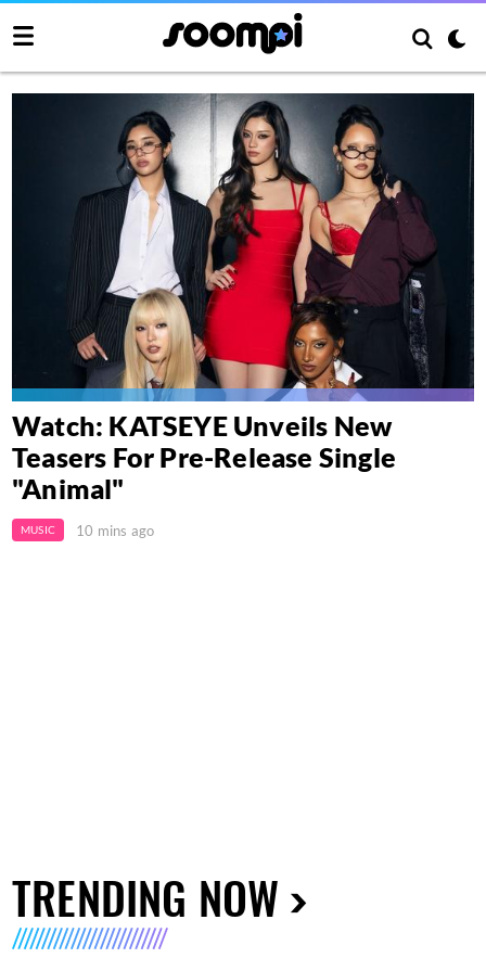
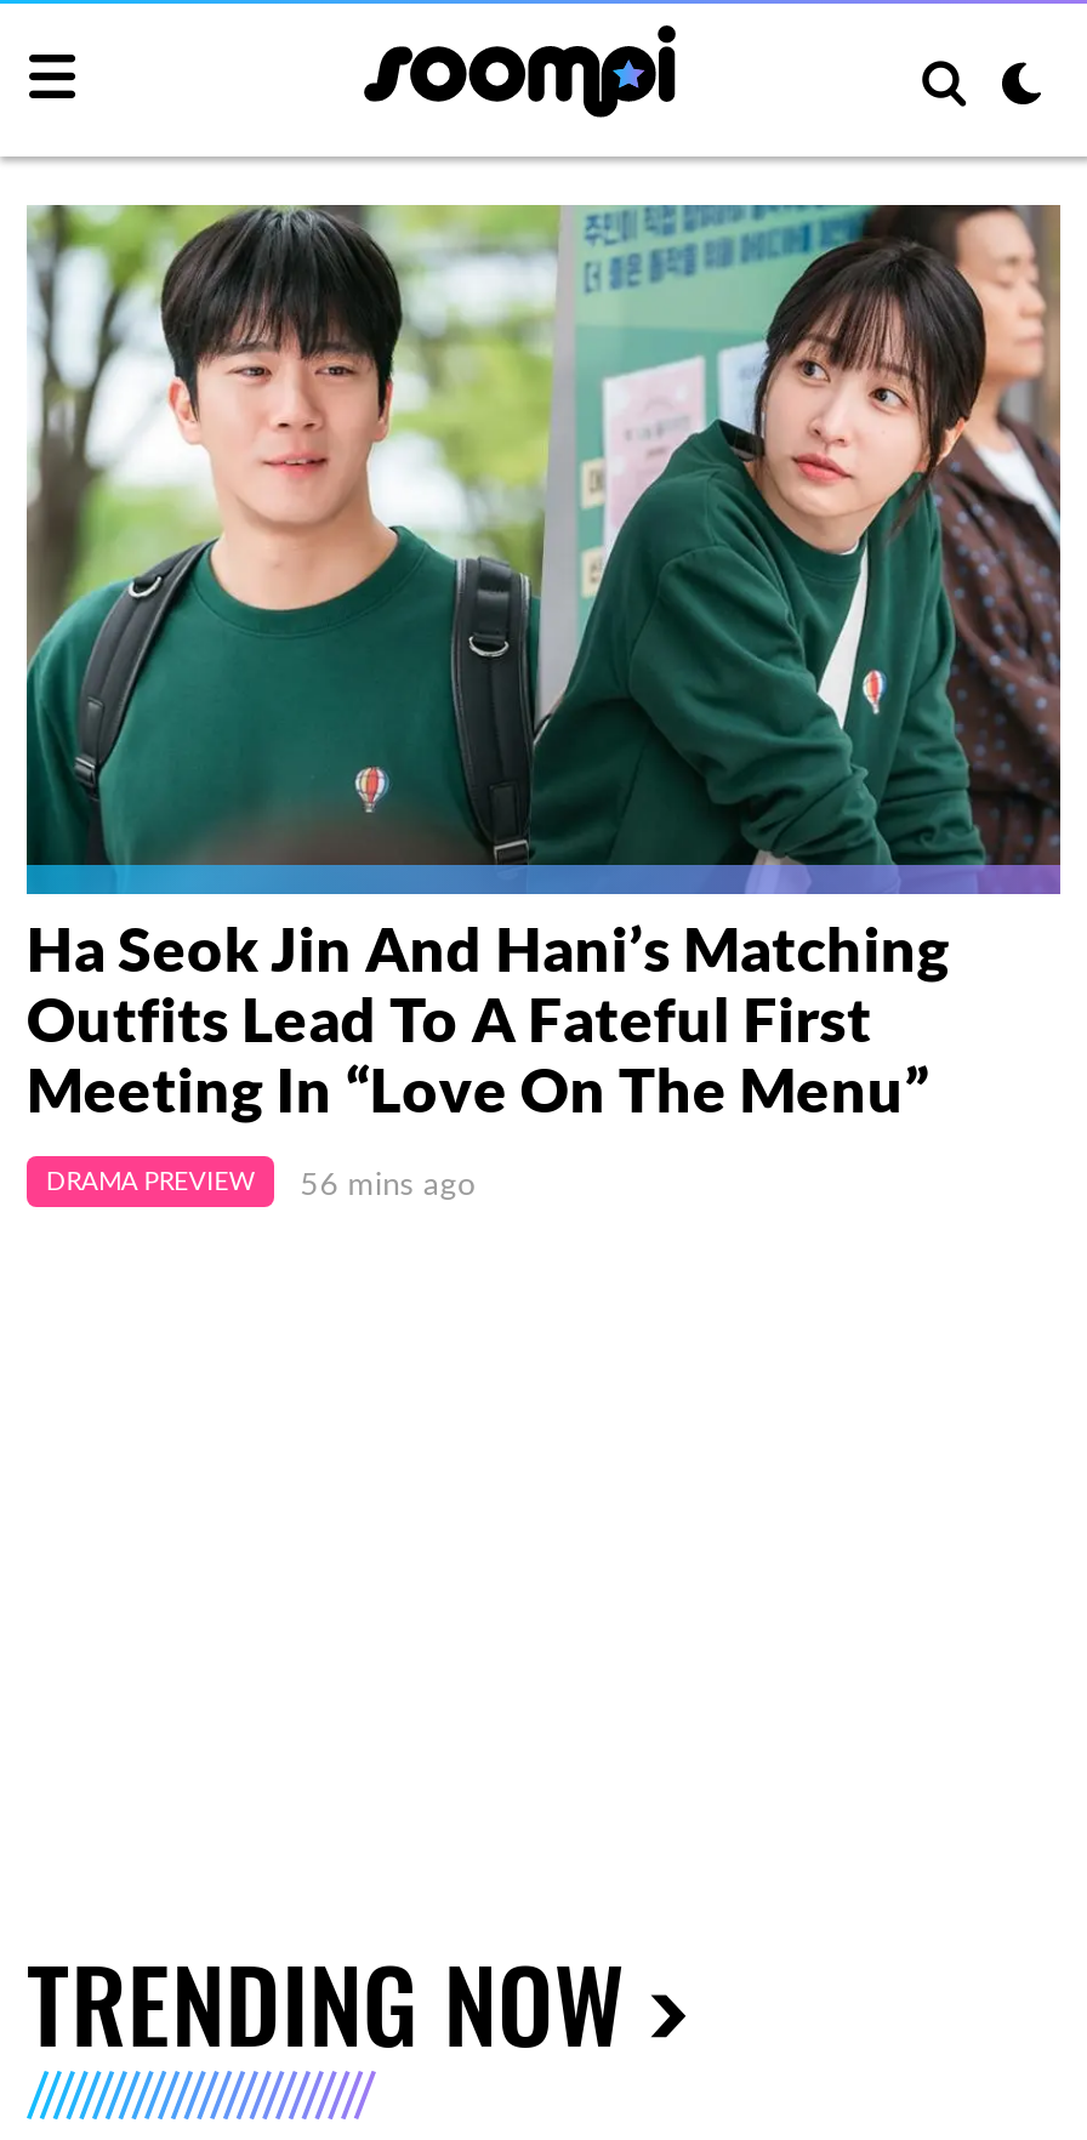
- [image]
- Watch: KATSEYE Unveils New
- Teasers For Pre-Release Single
- "Animal"
+ [image]
+ Ha Seok Jin And Hani’s Matching
+ Outfits Lead To A Fateful First
+ Meeting In “Love On The Menu”

- MUSIC
- 10 mins ago
+ DRAMA PREVIEW
+ 56 mins ago
